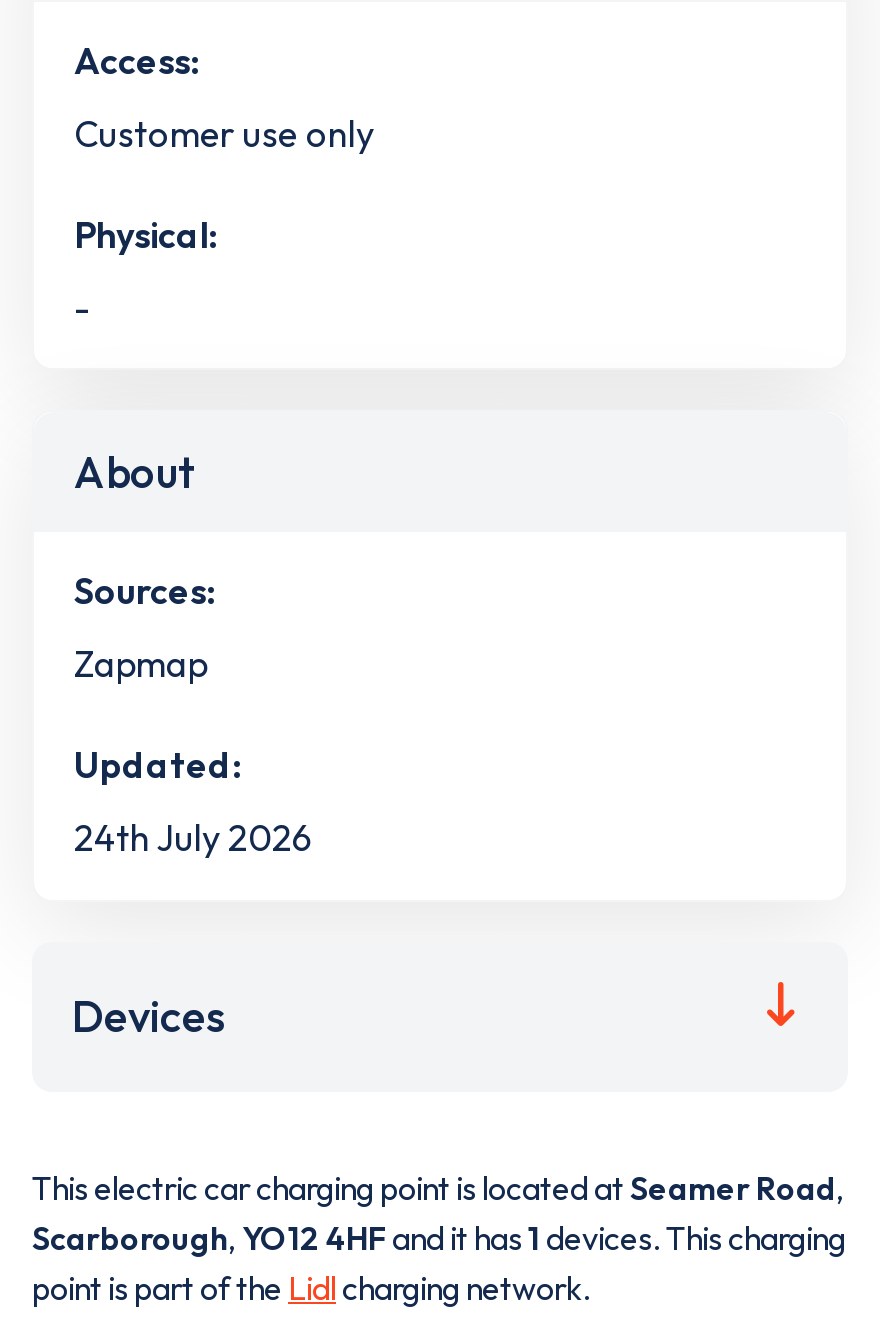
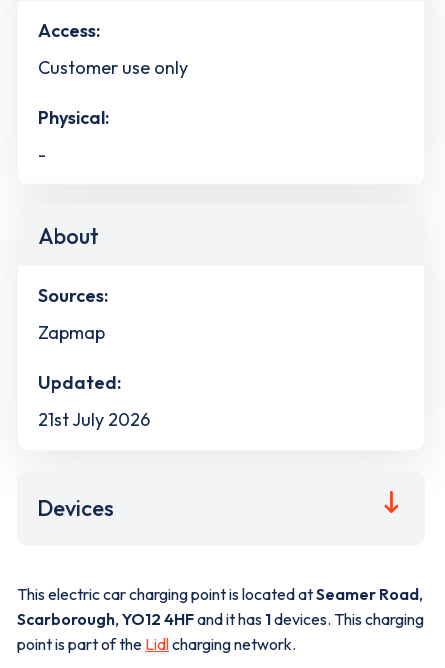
- 24th July 2026
+ 21st July 2026
